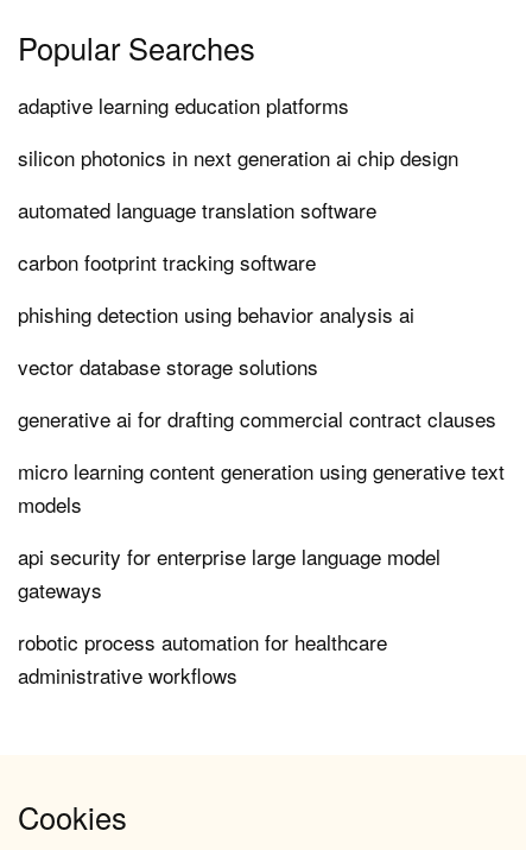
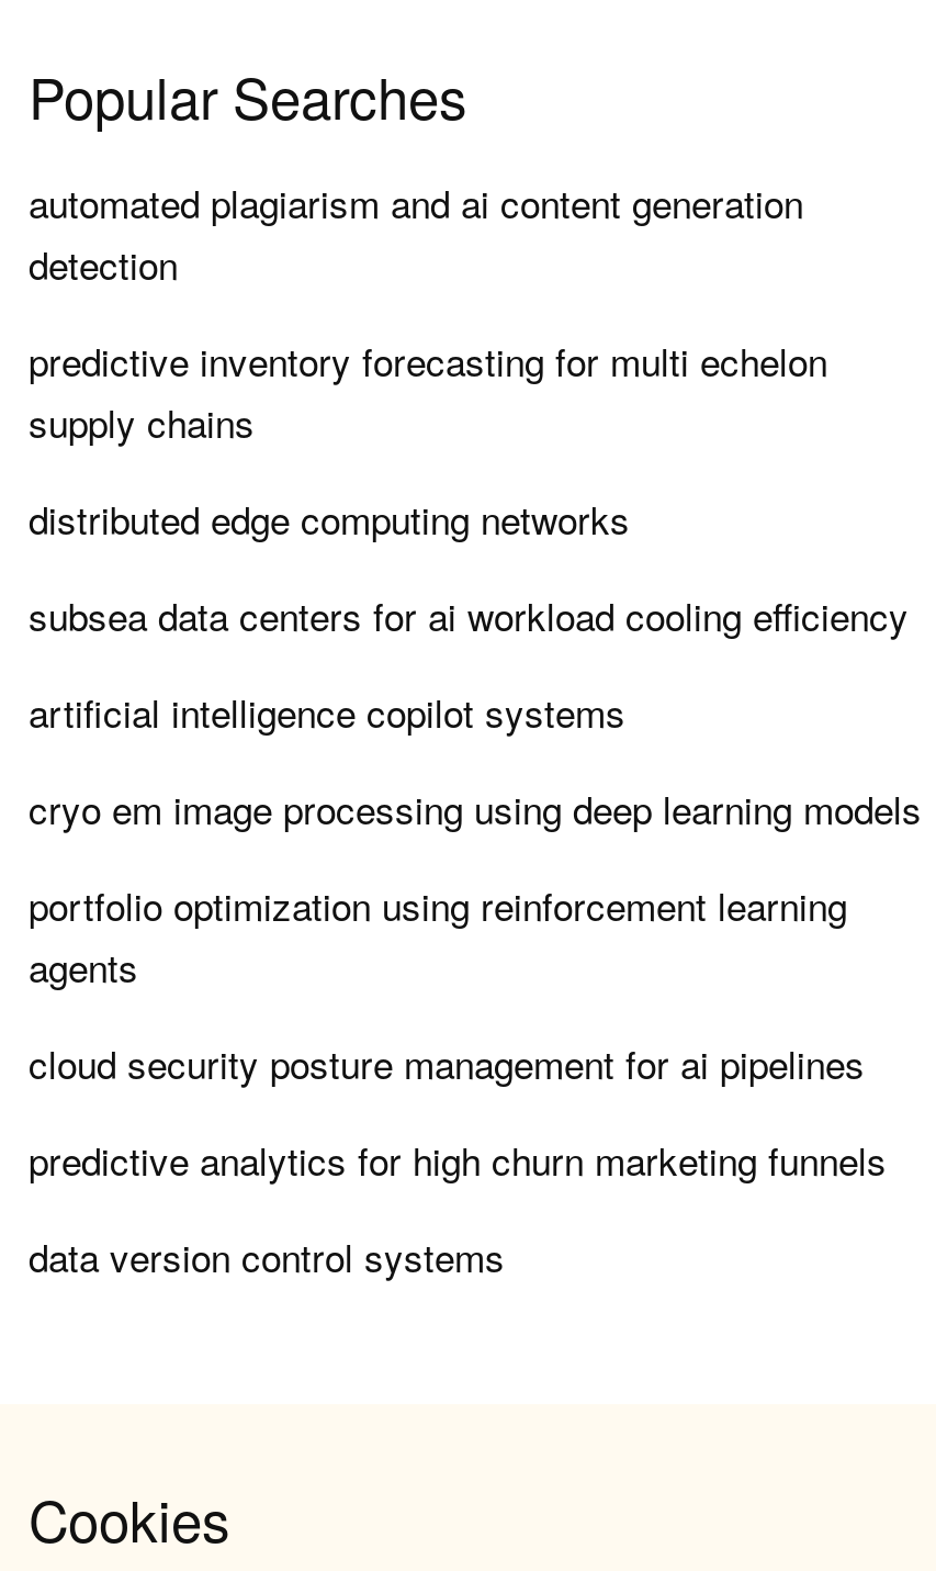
- adaptive learning education platforms
+ automated plagiarism and ai content generation
+ detection

- silicon photonics in next generation ai chip design
+ predictive inventory forecasting for multi echelon
+ supply chains

- automated language translation software
+ distributed edge computing networks

- carbon footprint tracking software
+ subsea data centers for ai workload cooling efficiency

- phishing detection using behavior analysis ai
+ artificial intelligence copilot systems

- vector database storage solutions
+ cryo em image processing using deep learning models

- generative ai for drafting commercial contract clauses
+ portfolio optimization using reinforcement learning
+ agents

- micro learning content generation using generative text
- models
+ cloud security posture management for ai pipelines

- api security for enterprise large language model
- gateways
+ predictive analytics for high churn marketing funnels

- robotic process automation for healthcare
- administrative workflows
+ data version control systems
